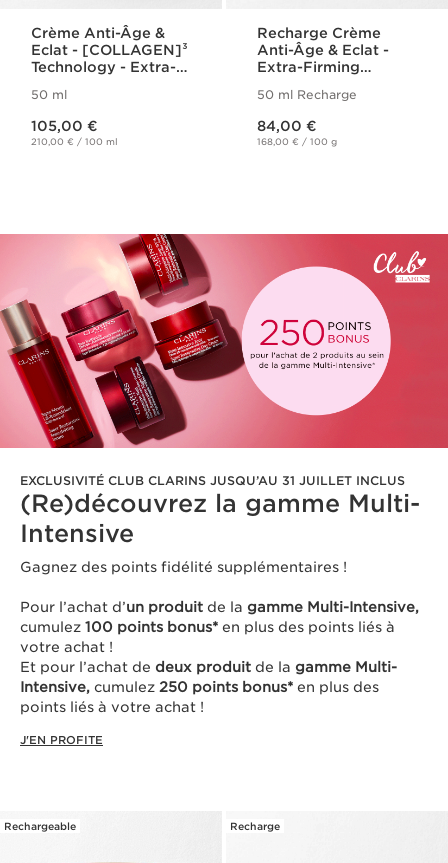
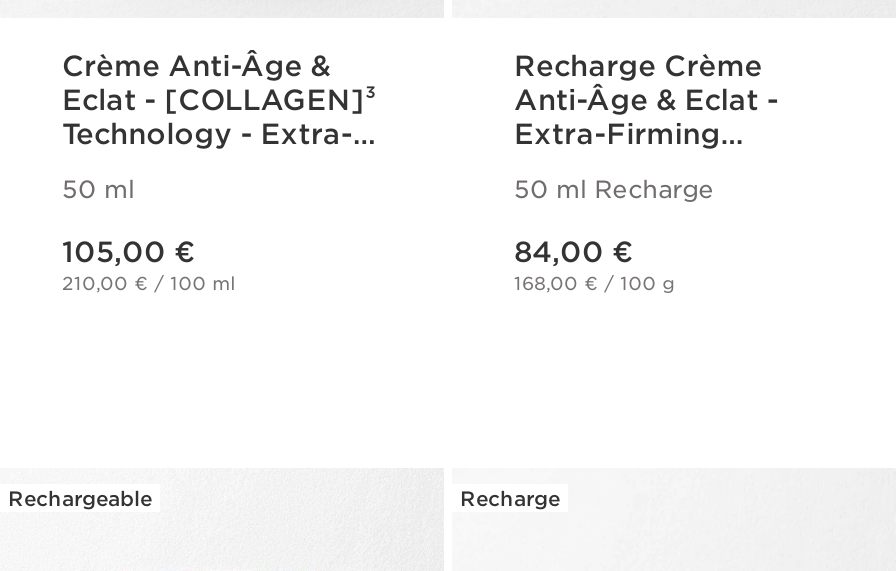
- [image]
- EXCLUSIVITÉ CLUB CLARINS JUSQU’AU 31 JUILLET INCLUS
- (Re)découvrez la gamme Multi-
- Intensive
- Gagnez des points fidélité supplémentaires !
- Pour l’achat d’un produit de la gamme Multi-Intensive,
- cumulez 100 points bonus* en plus des points liés à
- votre achat !
- Et pour l’achat de deux produit de la gamme Multi-
- Intensive, cumulez 250 points bonus* en plus des
- points liés à votre achat !
- J'EN PROFITE
